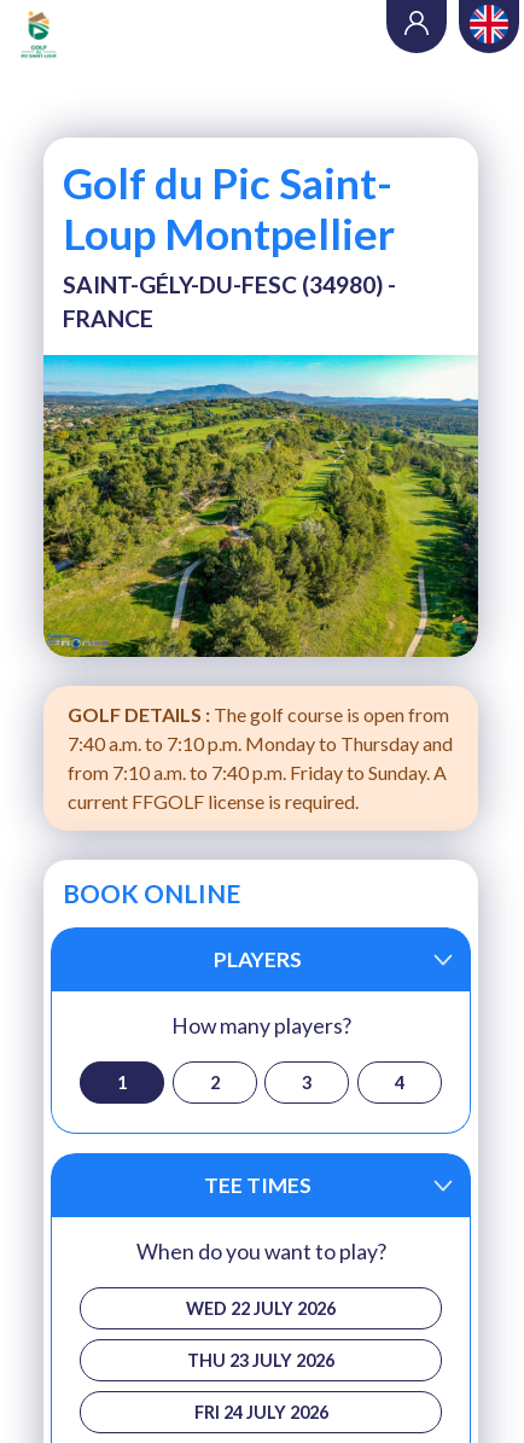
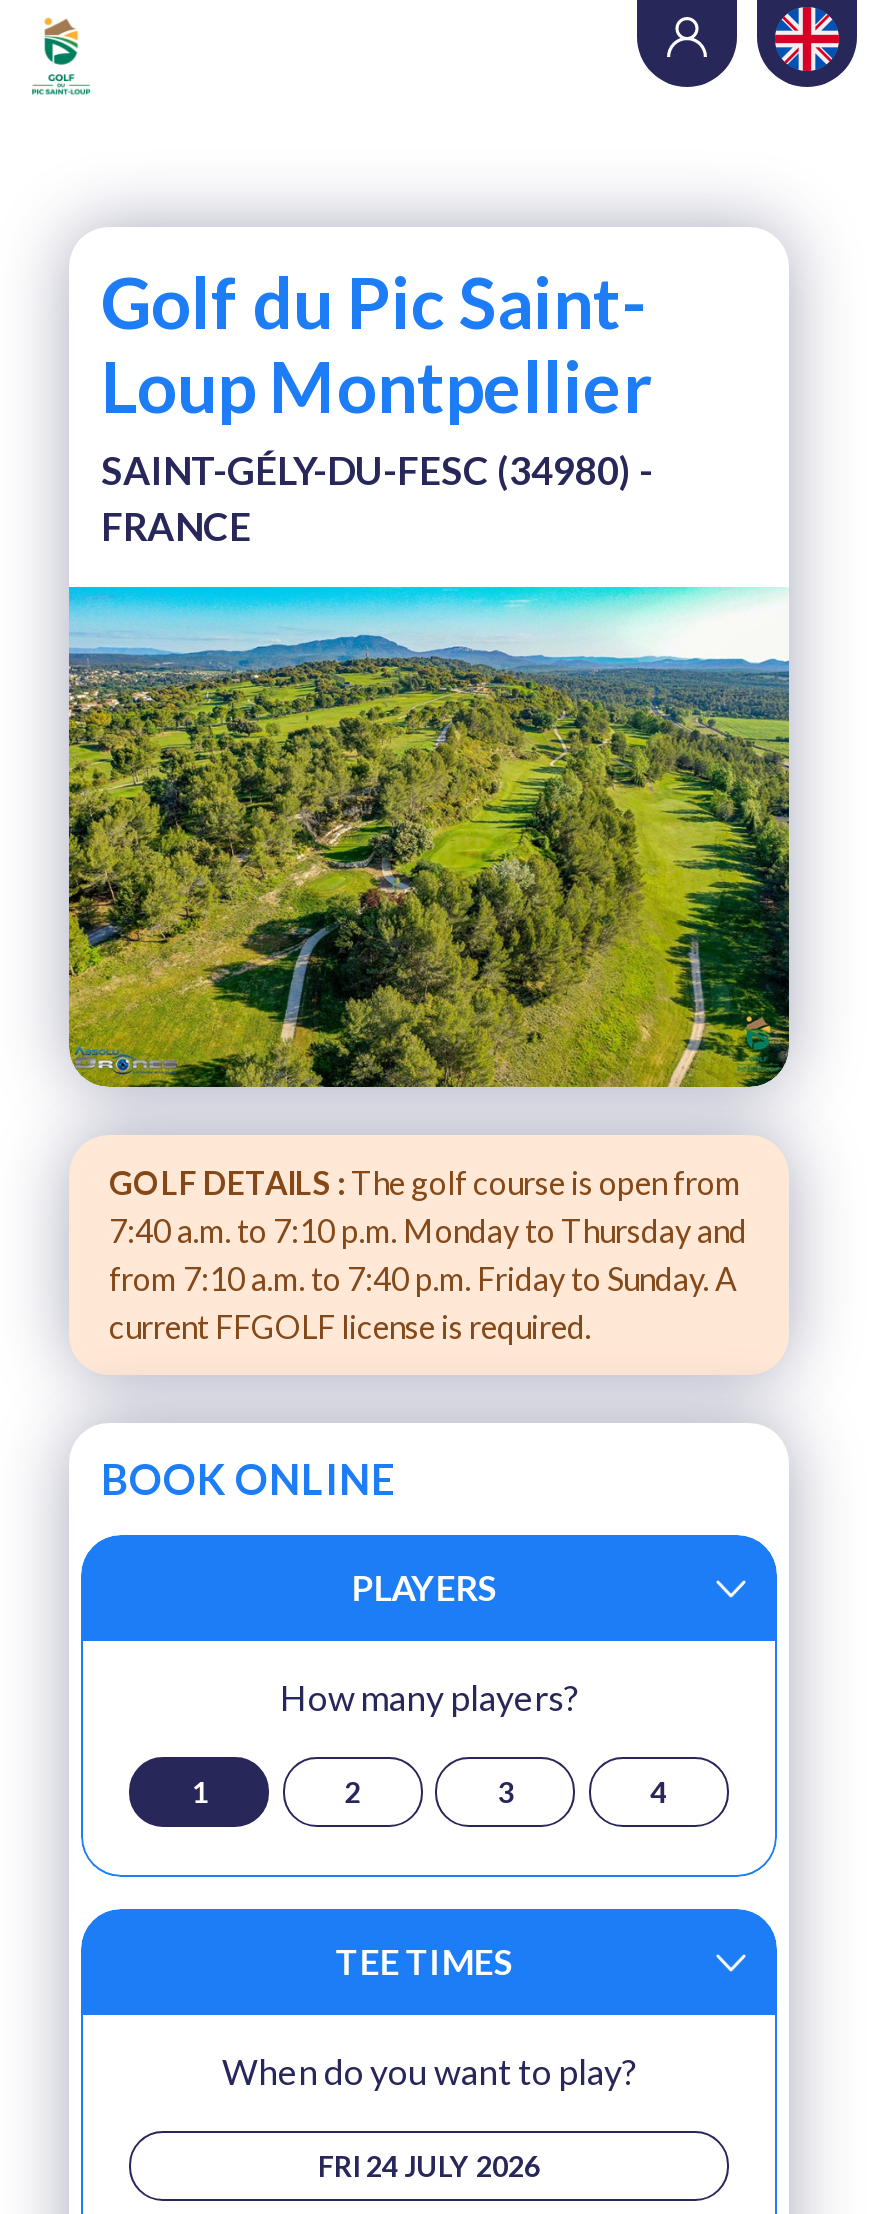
- WED 22 JULY 2026
- THU 23 JULY 2026
